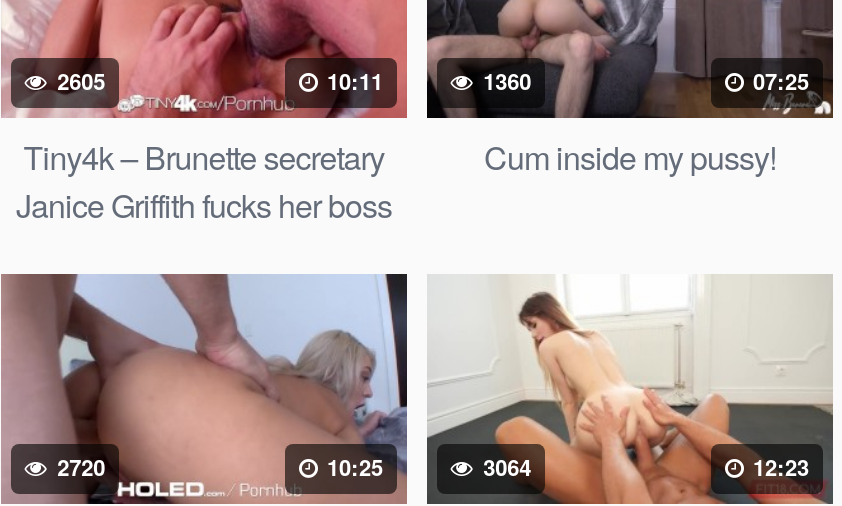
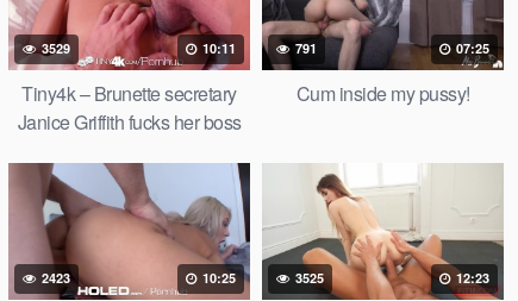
- 2605
+ 3529

- 1360
+ 791

- 2720
+ 2423

- 3064
+ 3525
